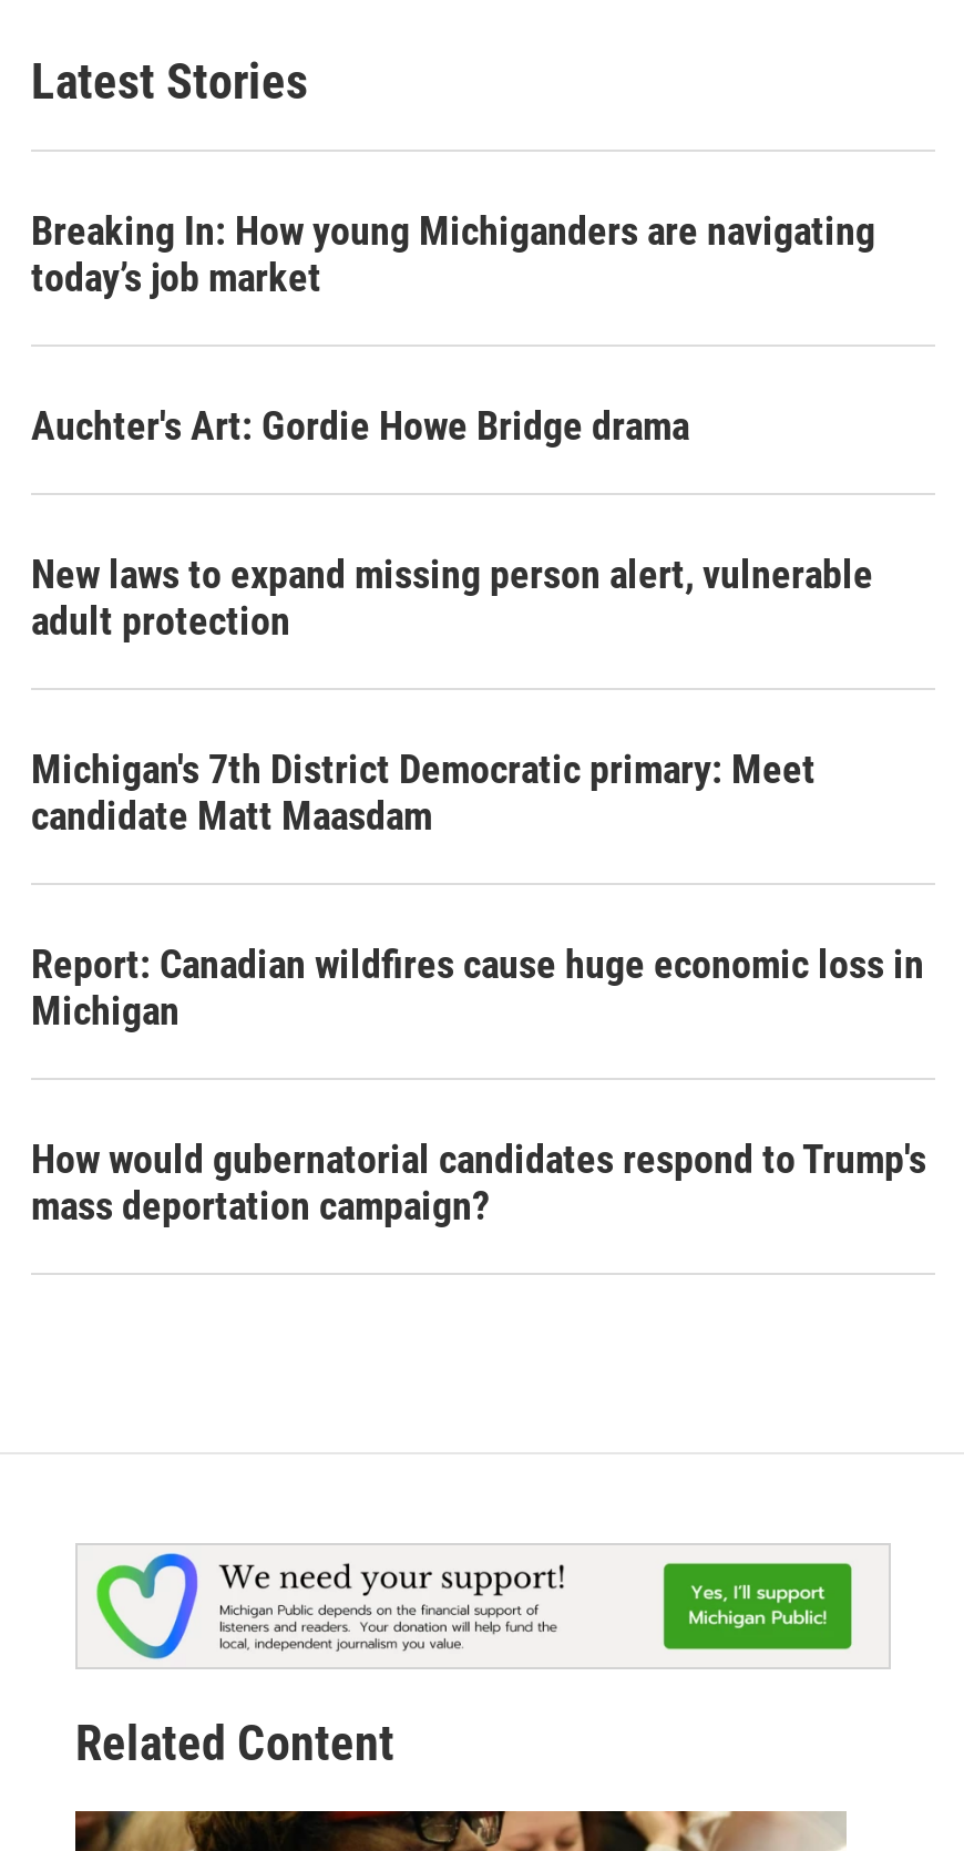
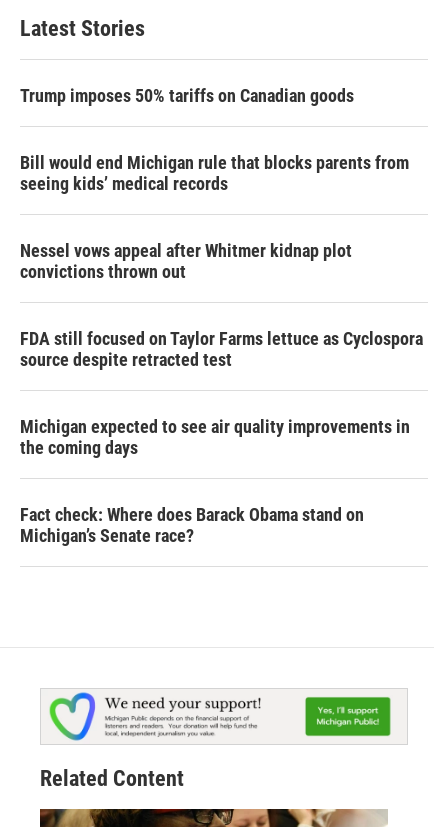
- Breaking In: How young Michiganders are navigating
- today’s job market
+ Trump imposes 50% tariffs on Canadian goods

- Auchter's Art: Gordie Howe Bridge drama
+ Bill would end Michigan rule that blocks parents from
+ seeing kids’ medical records

- New laws to expand missing person alert, vulnerable
- adult protection
+ Nessel vows appeal after Whitmer kidnap plot
+ convictions thrown out

- Michigan's 7th District Democratic primary: Meet
- candidate Matt Maasdam
+ FDA still focused on Taylor Farms lettuce as Cyclospora
+ source despite retracted test

- Report: Canadian wildfires cause huge economic loss in
- Michigan
+ Michigan expected to see air quality improvements in
+ the coming days

- How would gubernatorial candidates respond to Trump's
- mass deportation campaign?
+ Fact check: Where does Barack Obama stand on
+ Michigan’s Senate race?
